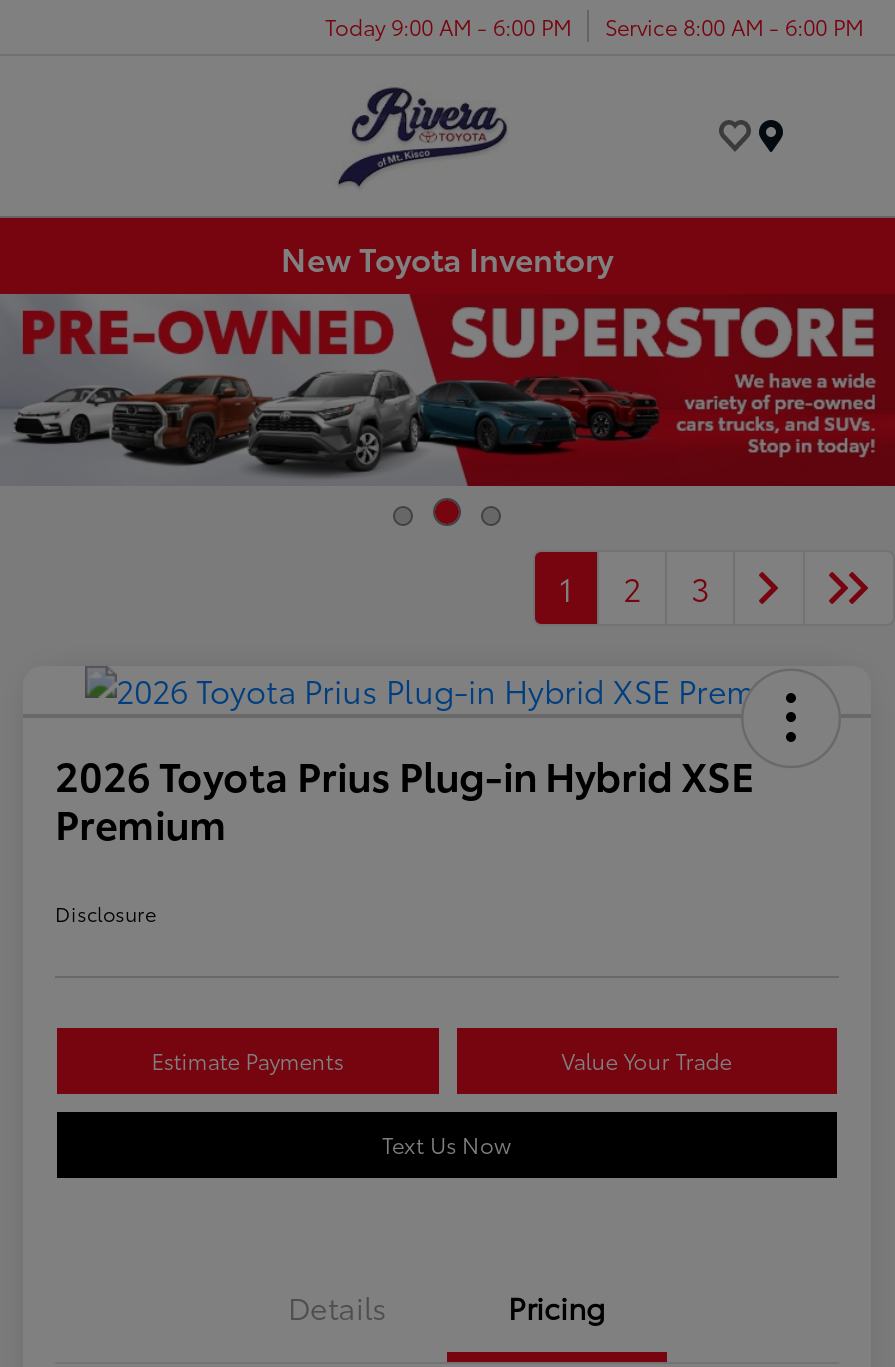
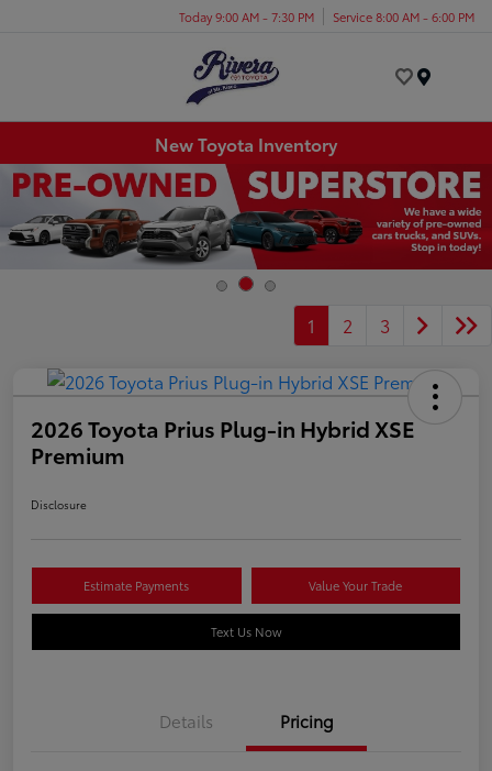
- Today 9:00 AM - 6:00 PM Service 8:00 AM - 6:00 PM
+ Today 9:00 AM - 7:30 PM Service 8:00 AM - 6:00 PM
